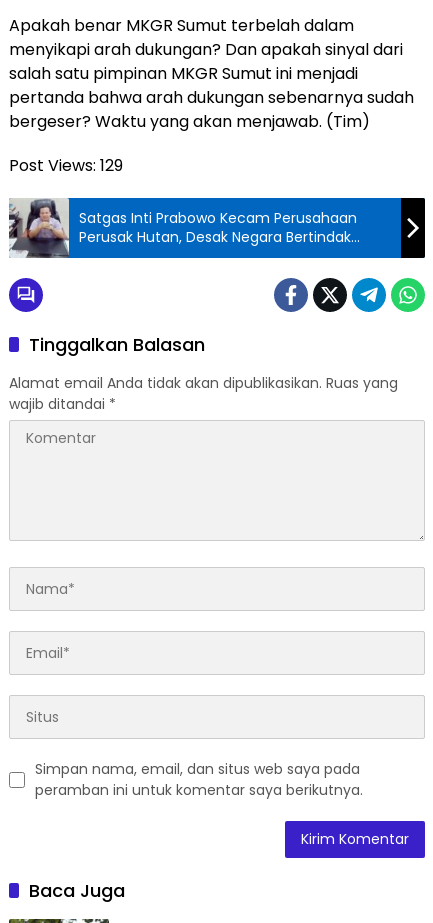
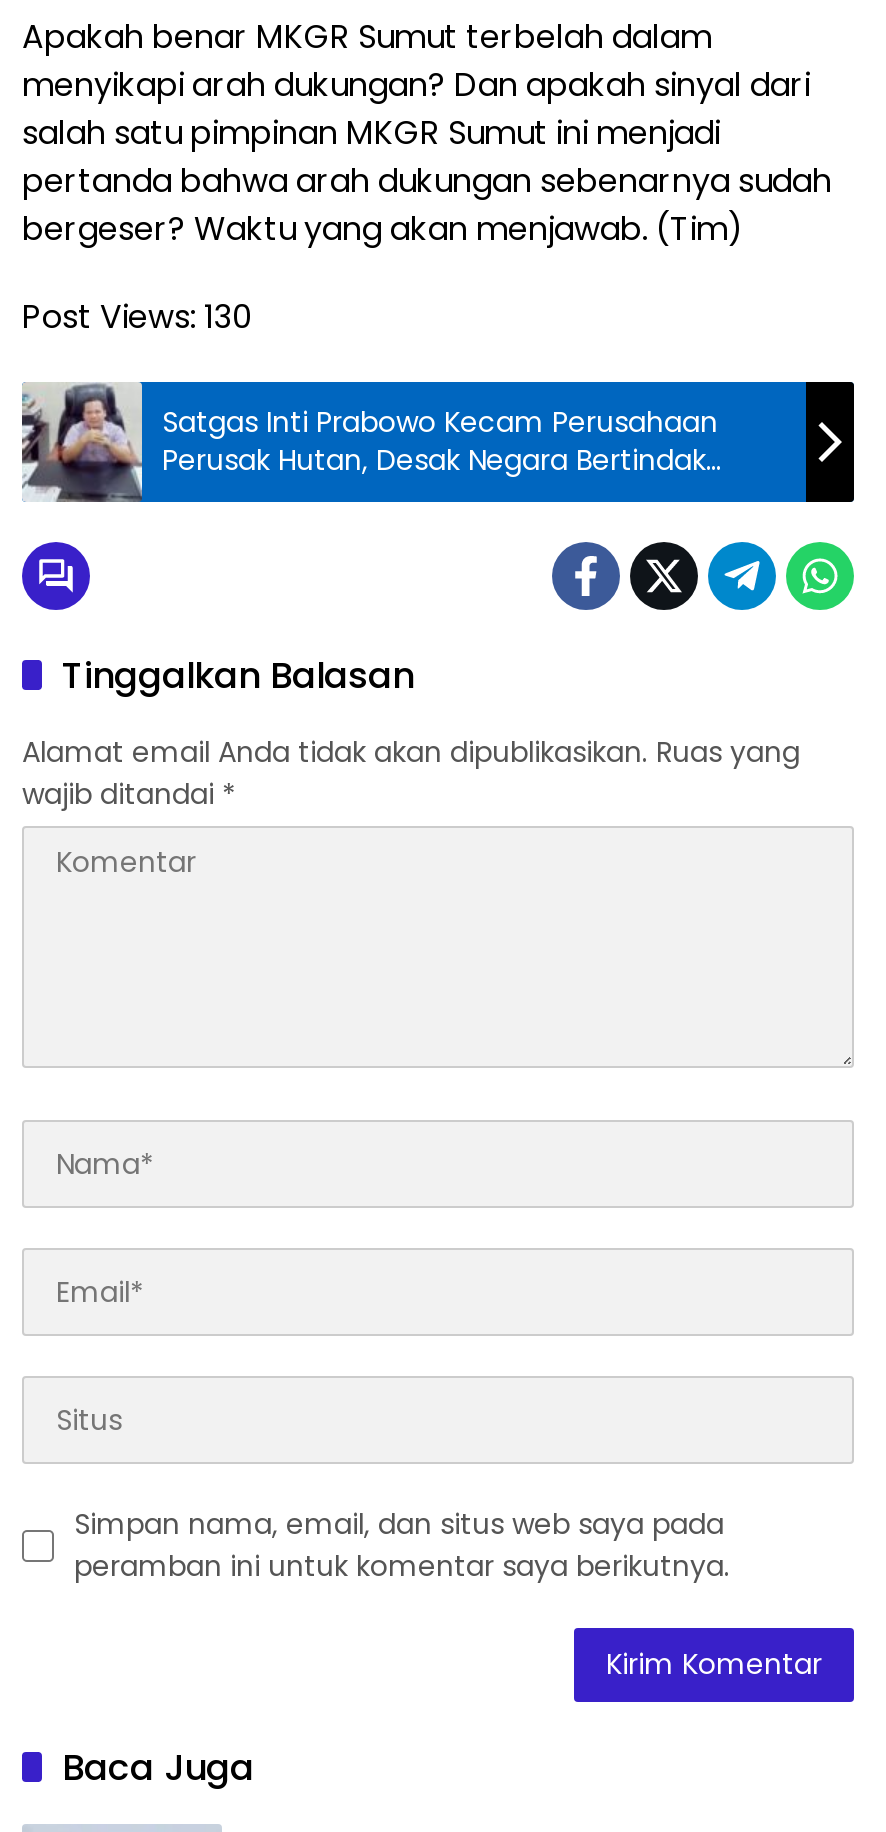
- Post Views: 129
+ Post Views: 130
